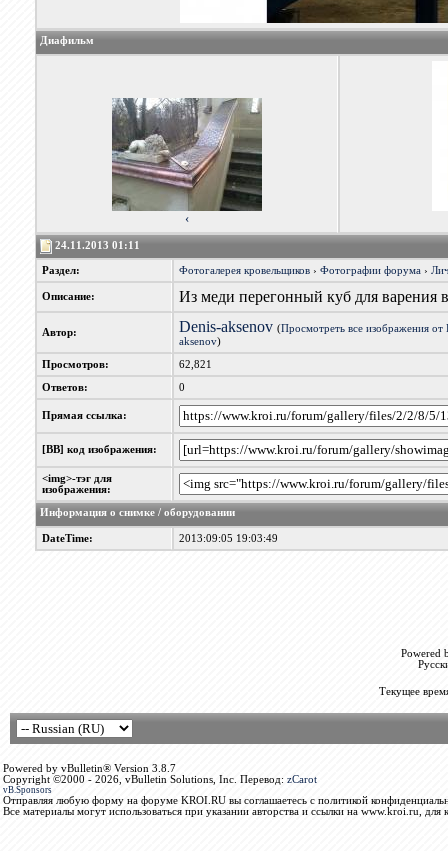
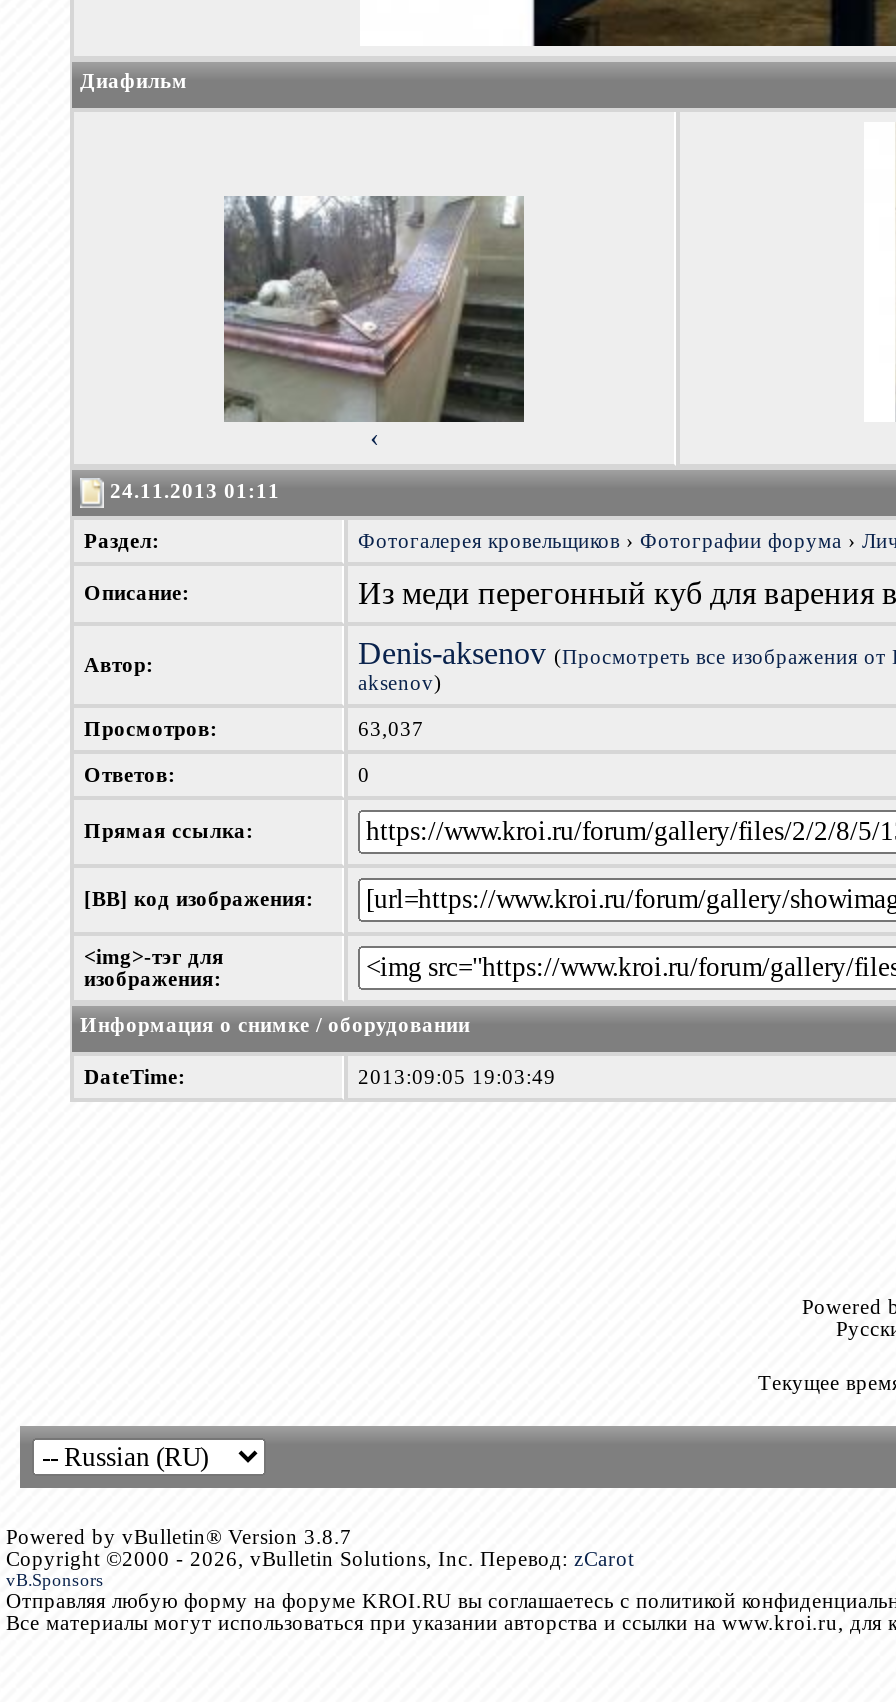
- 62,821
+ 63,037
